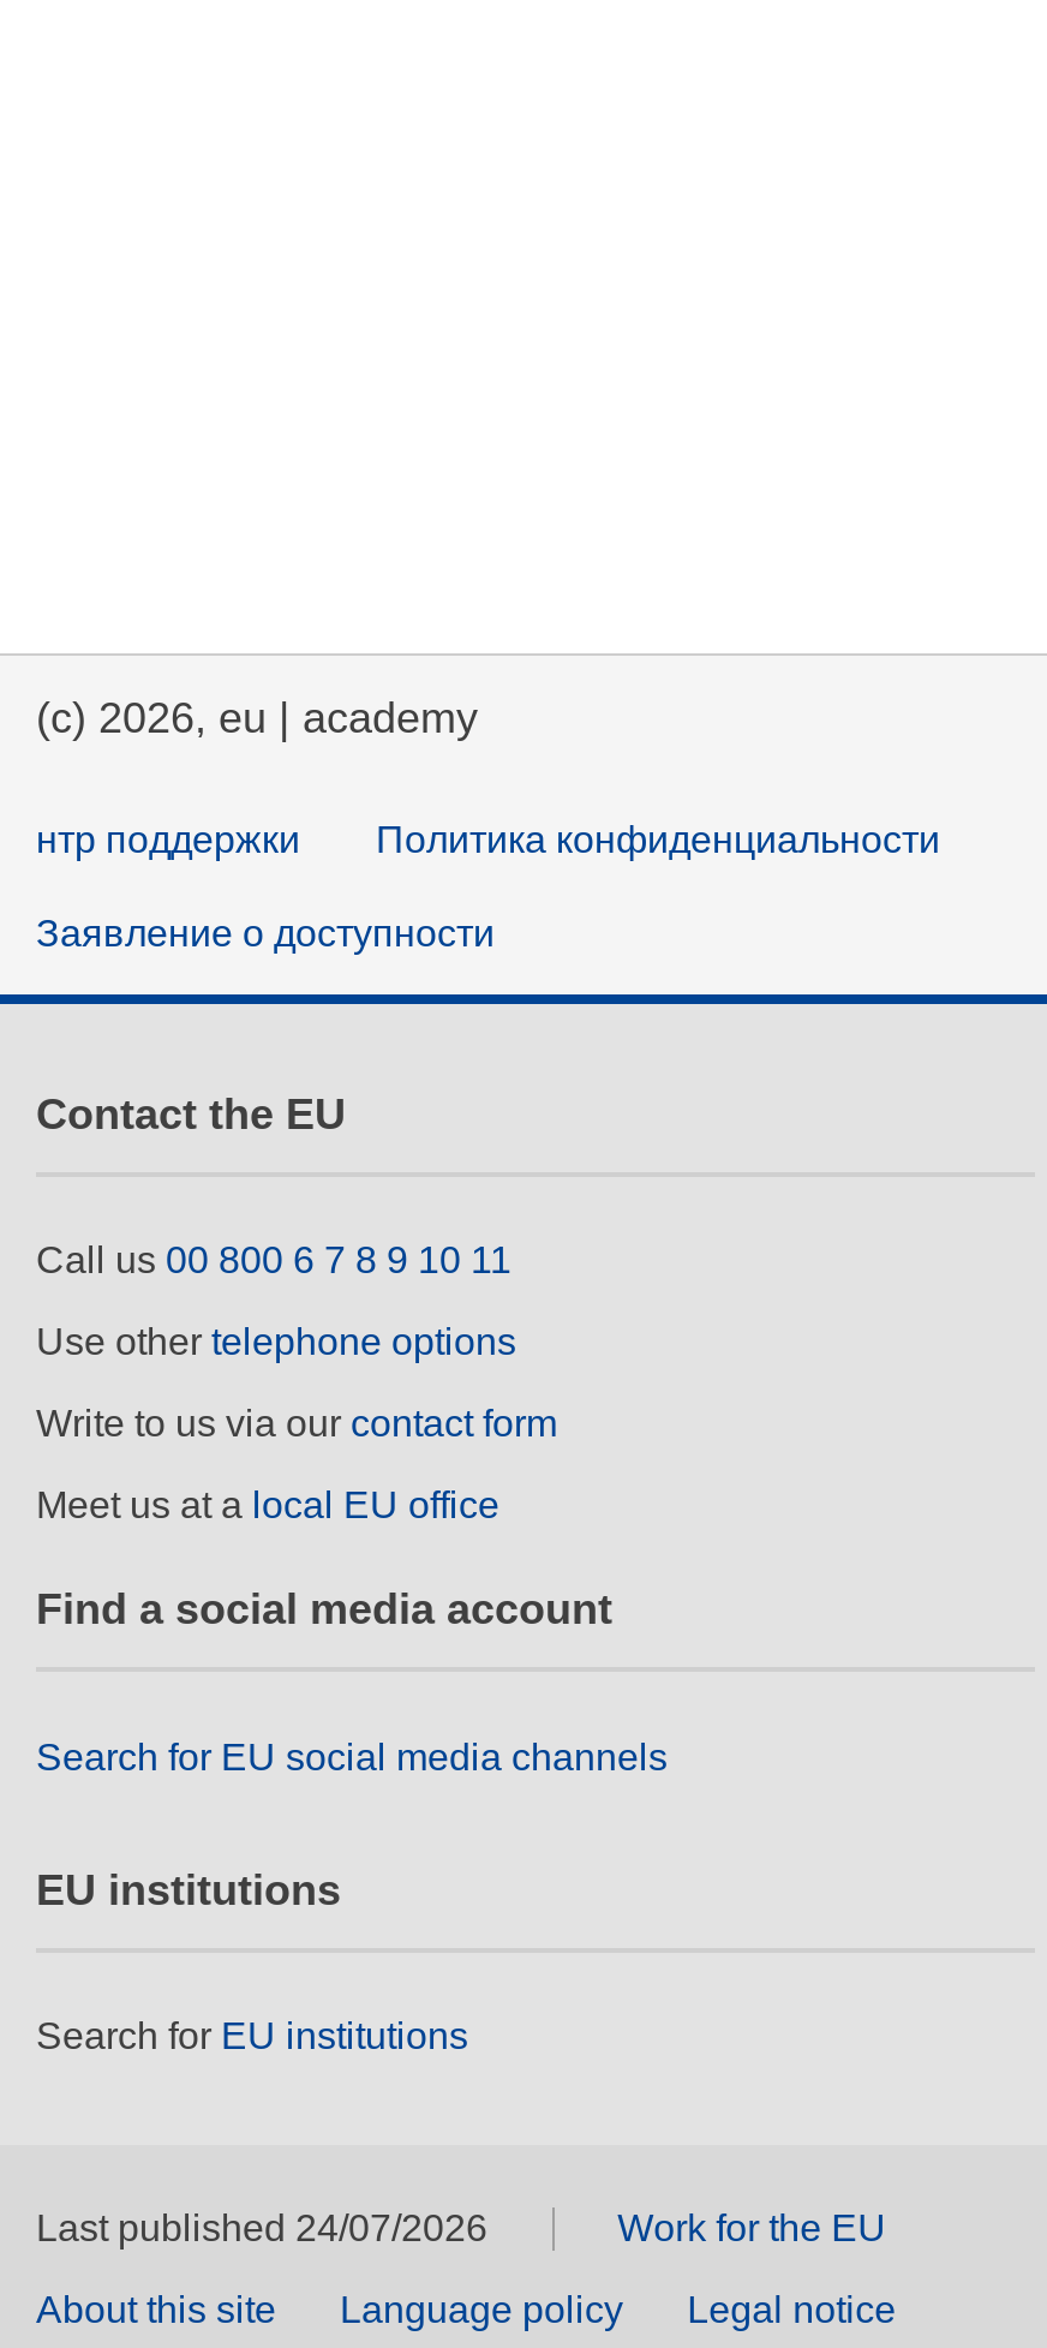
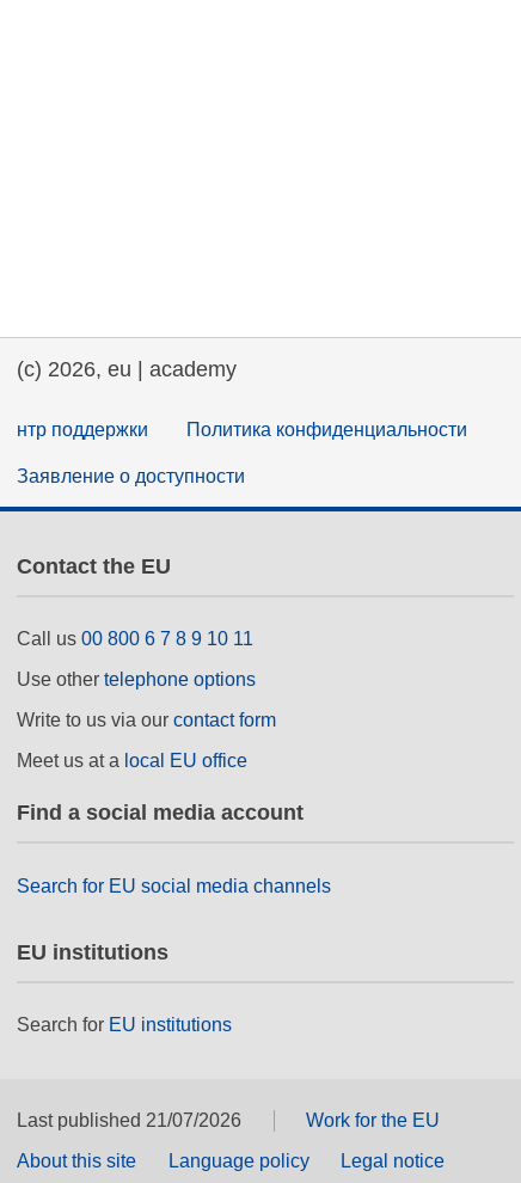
- Last published 24/07/2026
+ Last published 21/07/2026
